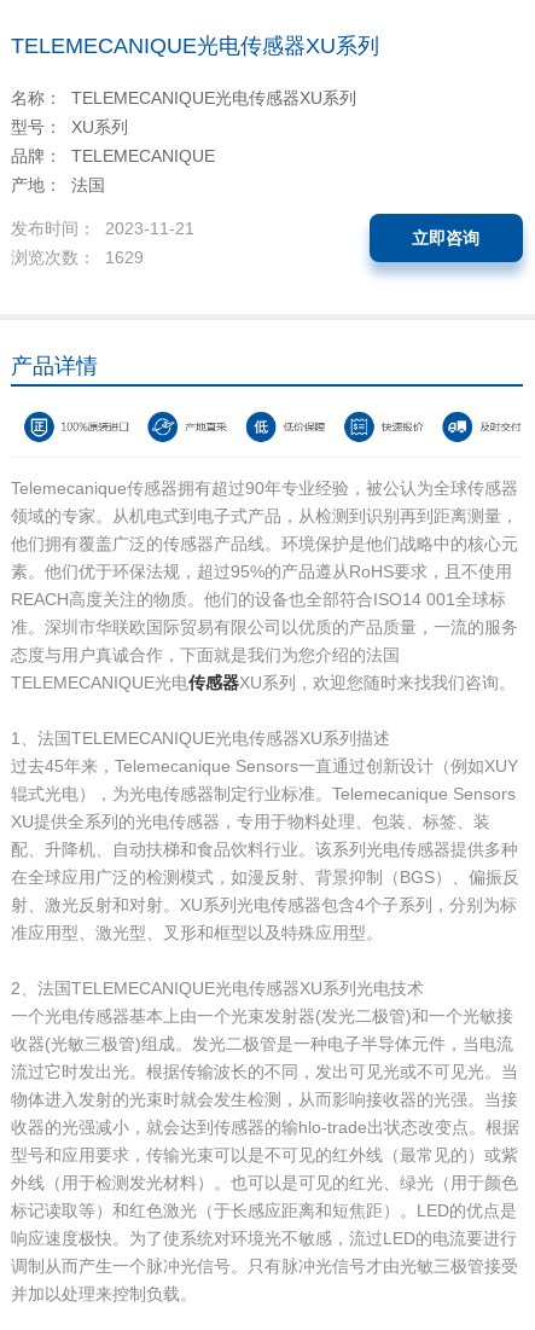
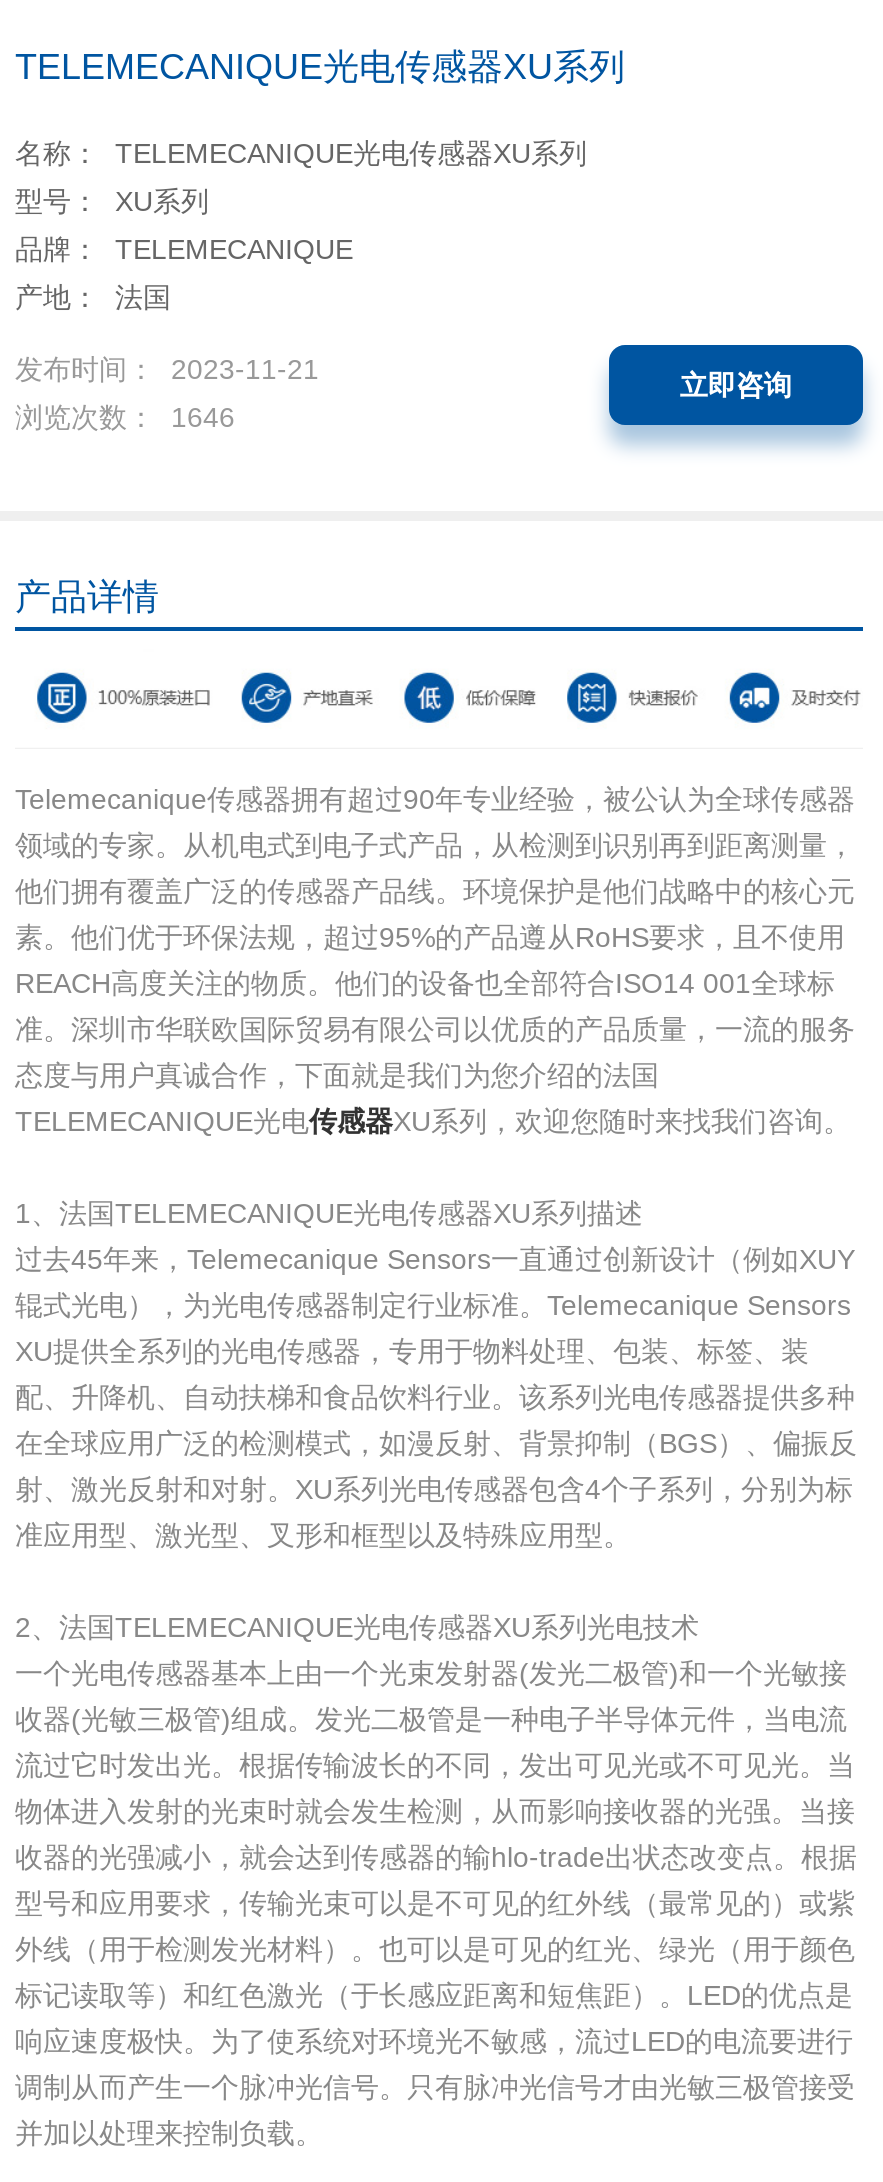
- 浏览次数： 1629
+ 浏览次数： 1646
